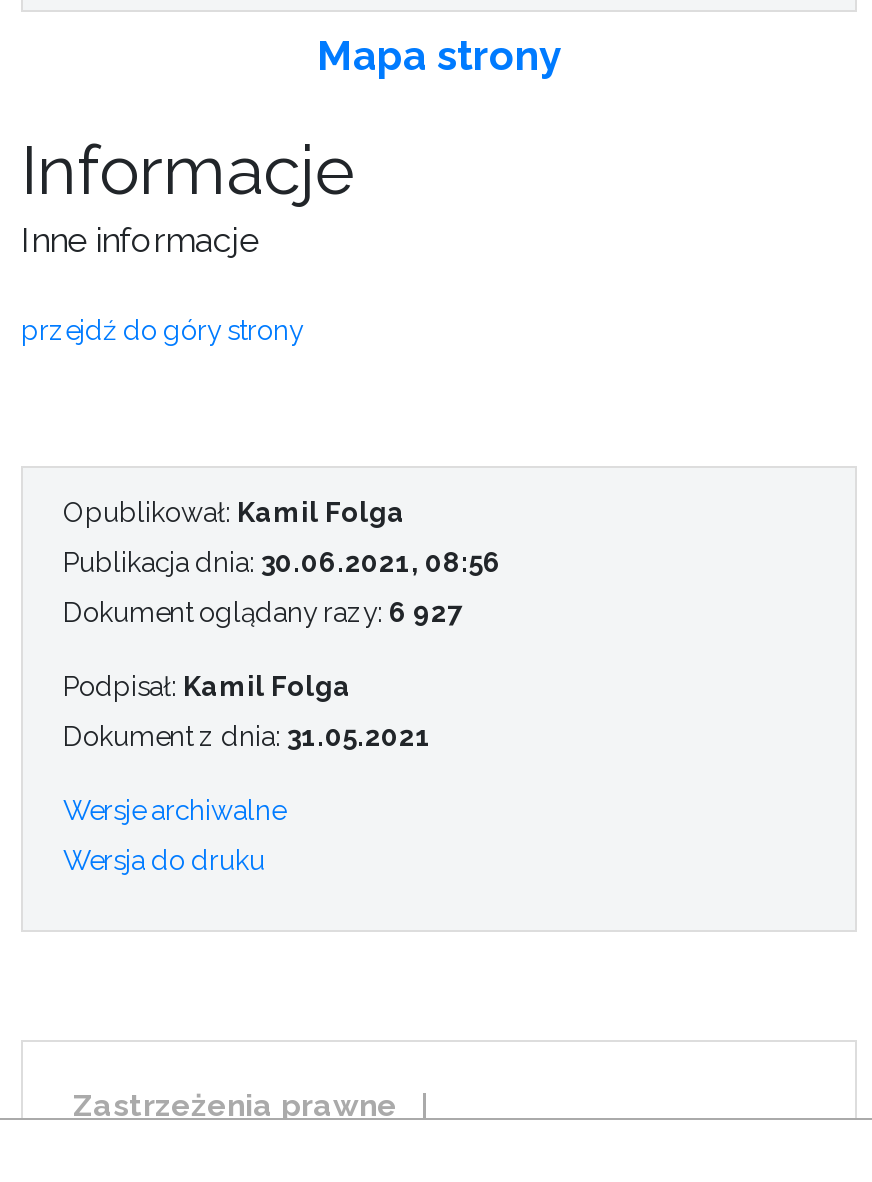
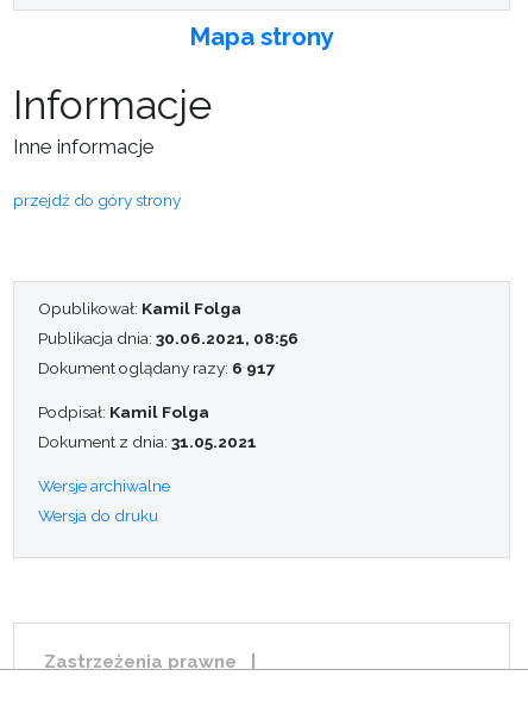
- Dokument oglądany razy: 6 927
+ Dokument oglądany razy: 6 917
